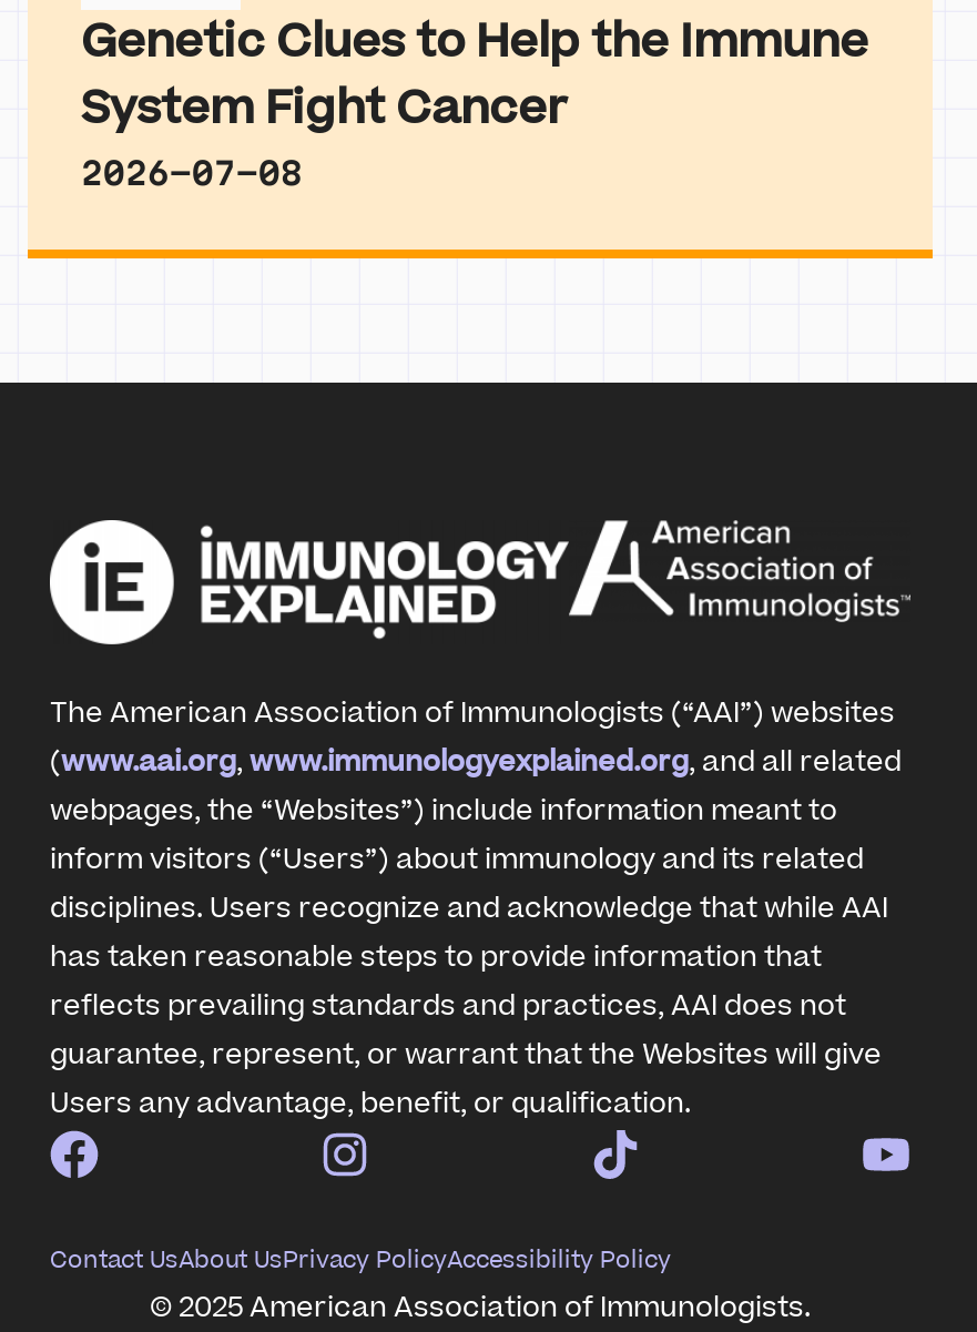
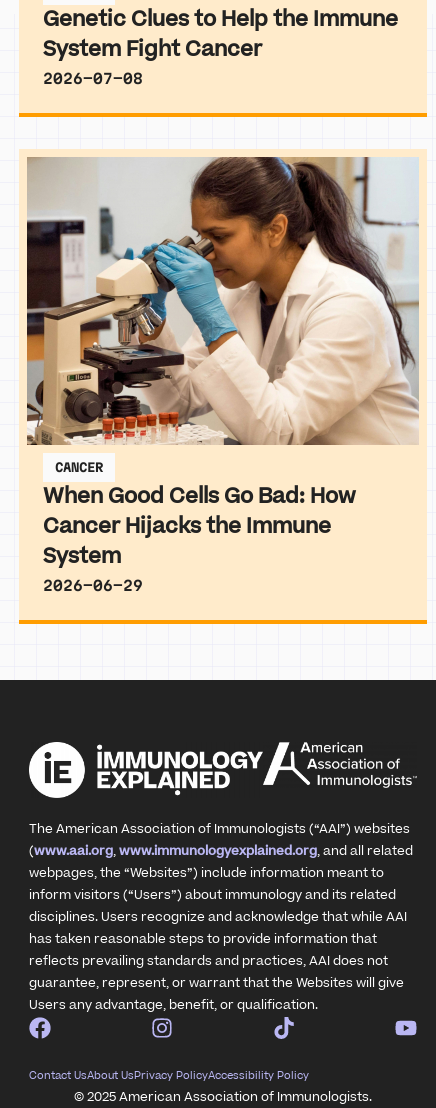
+ [image]
+ CANCER
+ When Good Cells Go Bad: How
+ Cancer Hijacks the Immune
+ System
+ 2026-06-29
